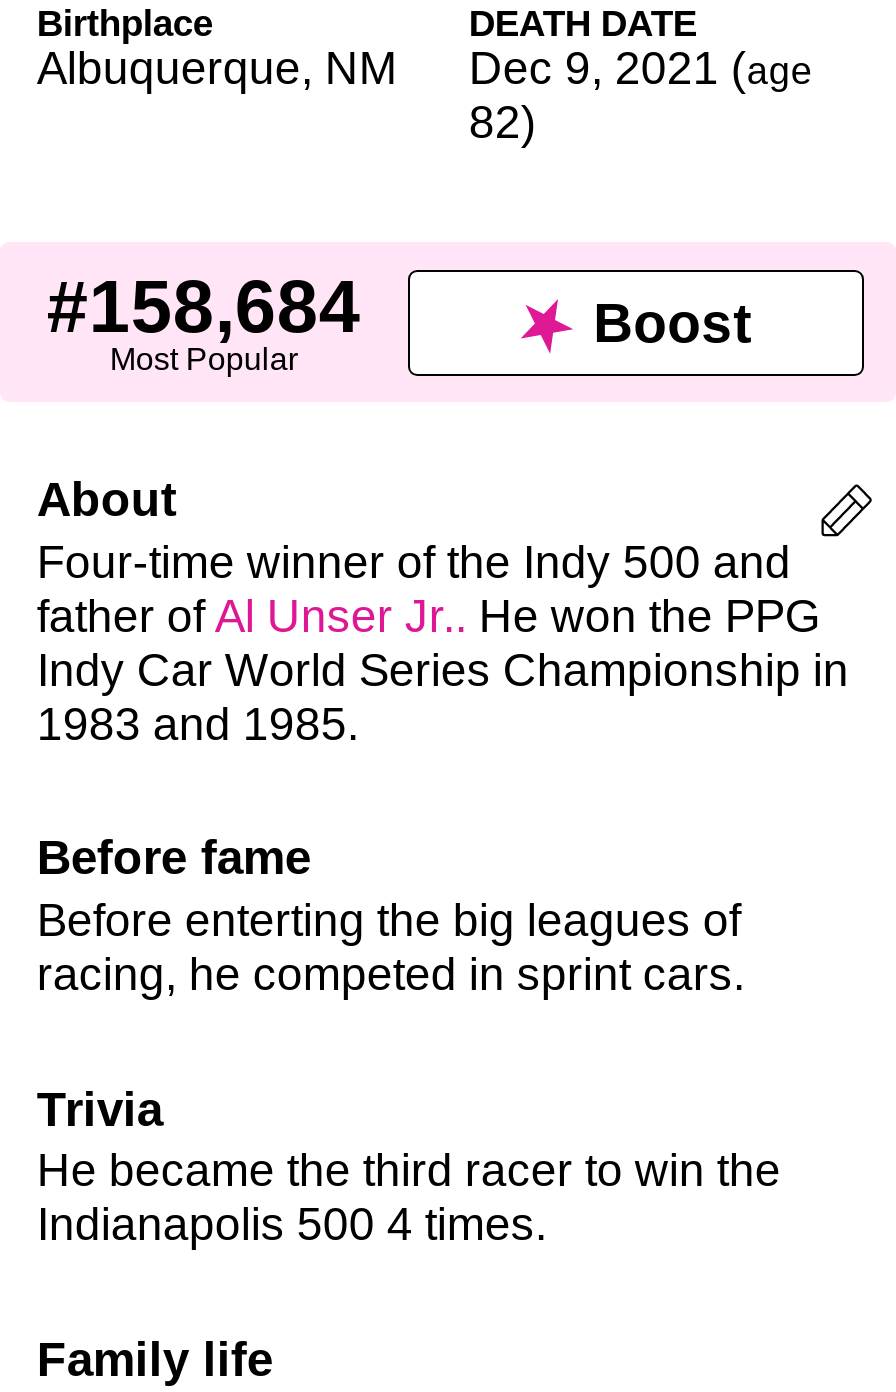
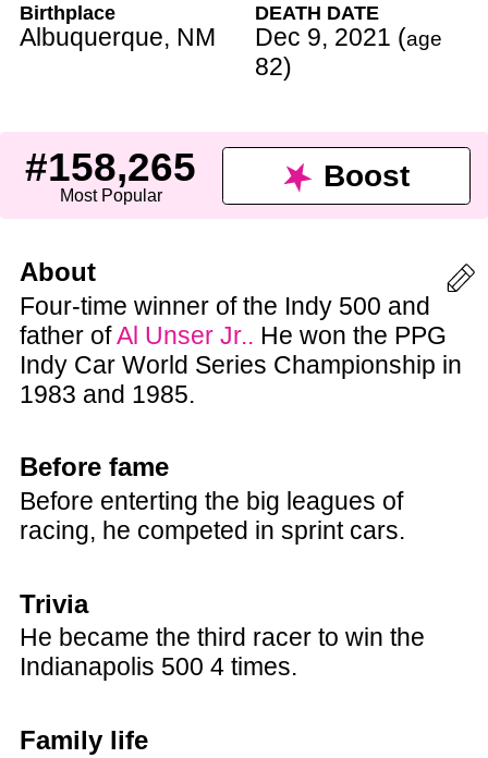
- #158,684
+ #158,265
